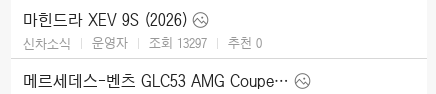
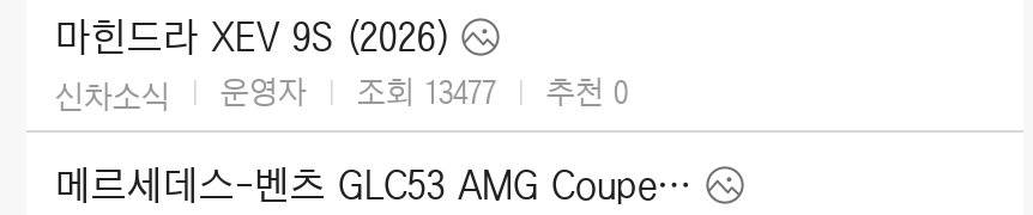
- 신차소식 운영자 조회 13297 추천 0
+ 신차소식 운영자 조회 13477 추천 0
